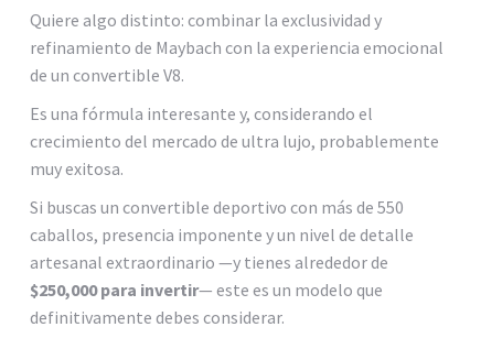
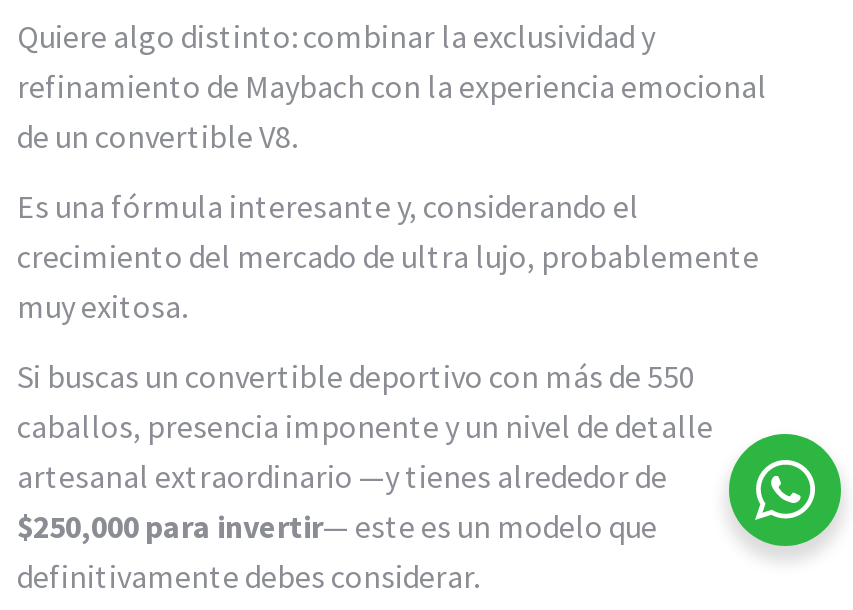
+ [image]
